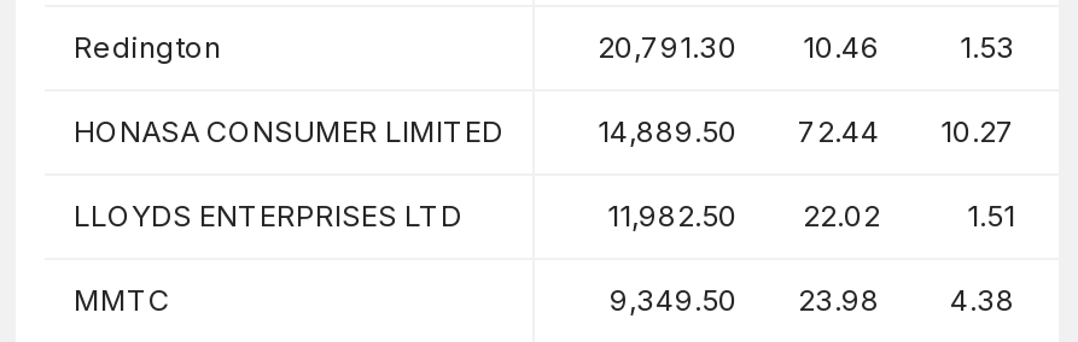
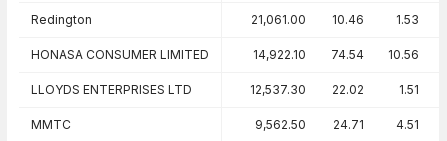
- 20,791.30 10.46
+ 21,061.00 10.46

- 14,889.50
+ 14,922.10

- 72.44
+ 74.54

- 10.27
+ 10.56

- 11,982.50 22.02
+ 12,537.30 22.02

- 9,349.50
+ 9,562.50

- 23.98
+ 24.71

- 4.38
+ 4.51
